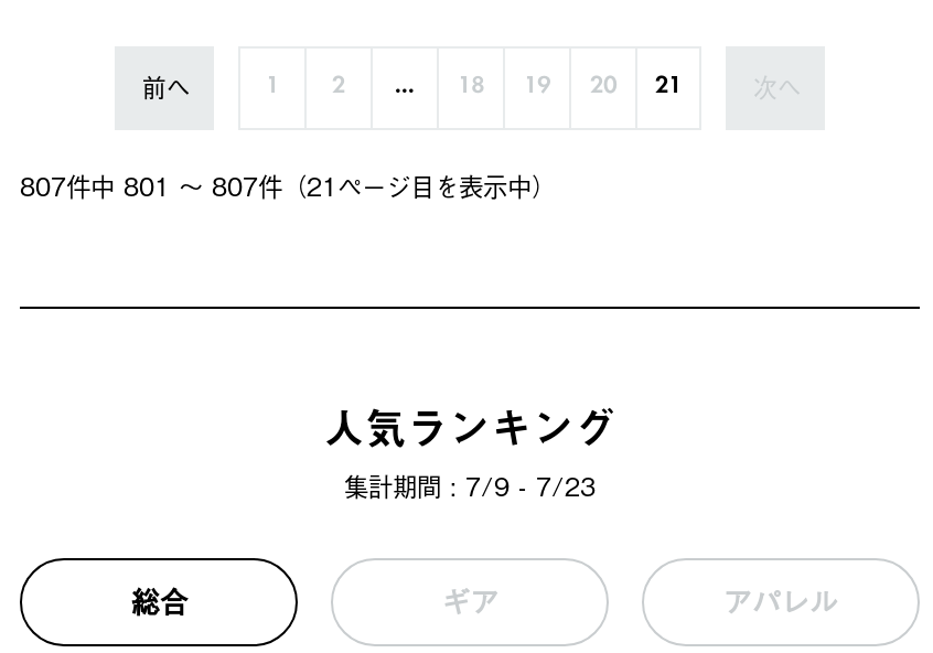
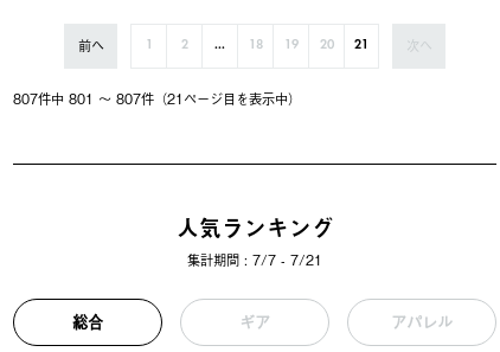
- 集計期間 : 7/9 - 7/23
+ 集計期間 : 7/7 - 7/21
